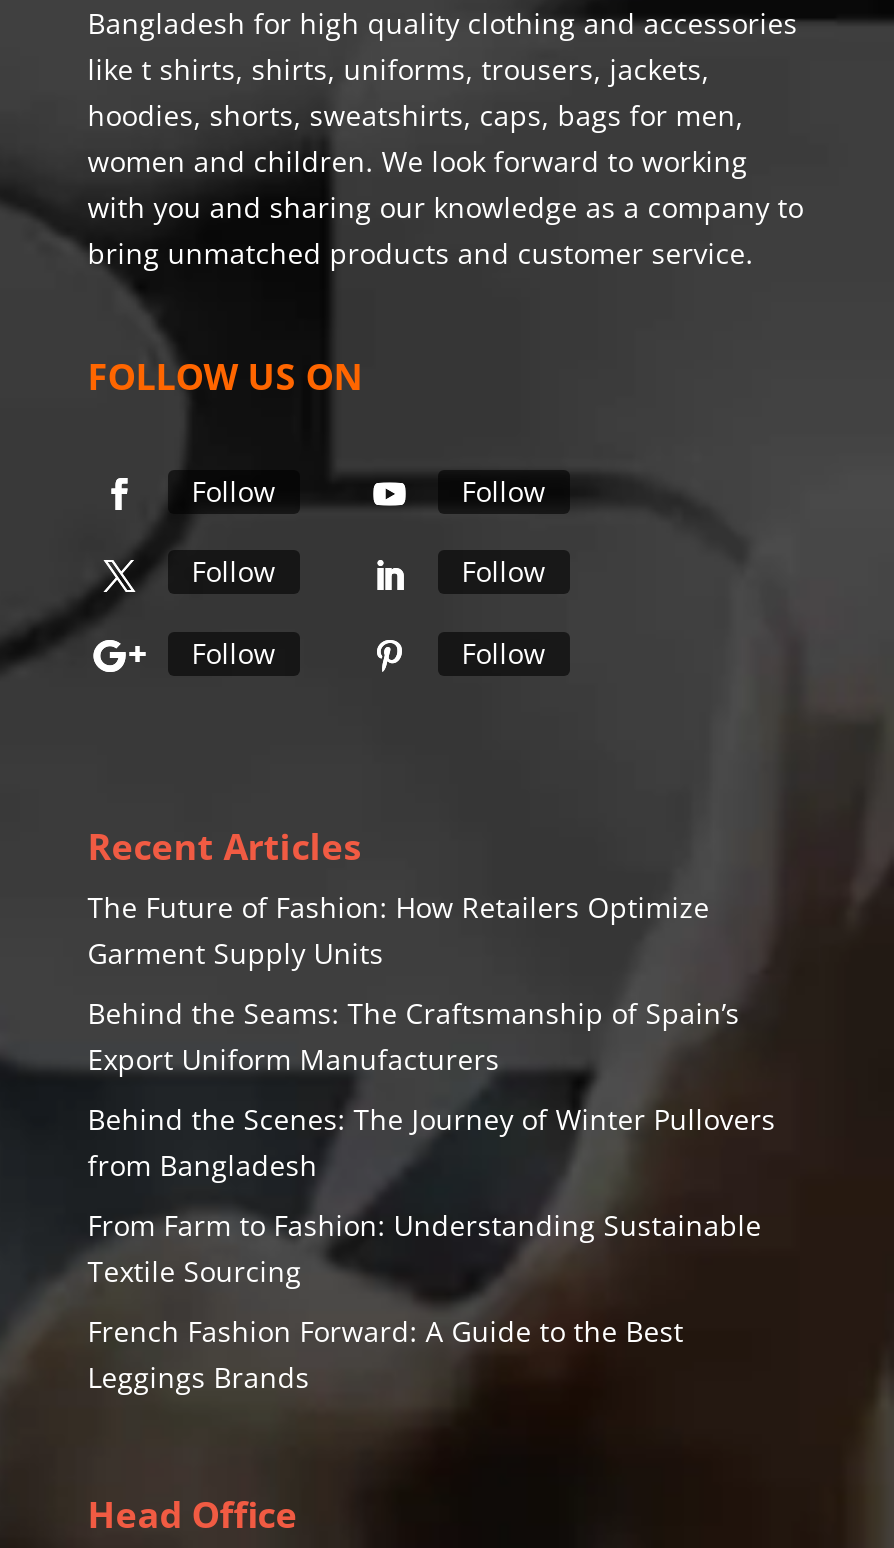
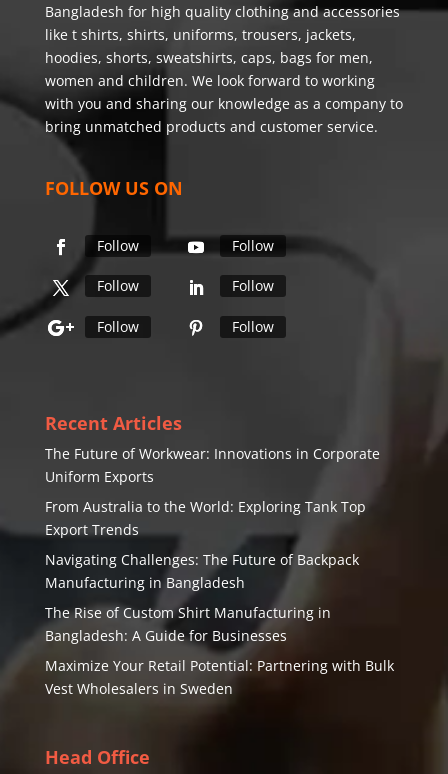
- The Future of Fashion: How Retailers Optimize
- Garment Supply Units
+ The Future of Workwear: Innovations in Corporate
+ Uniform Exports

- Behind the Seams: The Craftsmanship of Spain’s
- Export Uniform Manufacturers
+ From Australia to the World: Exploring Tank Top
+ Export Trends

- Behind the Scenes: The Journey of Winter Pullovers
- from Bangladesh
+ Navigating Challenges: The Future of Backpack
+ Manufacturing in Bangladesh

- From Farm to Fashion: Understanding Sustainable
- Textile Sourcing
+ The Rise of Custom Shirt Manufacturing in
+ Bangladesh: A Guide for Businesses

- French Fashion Forward: A Guide to the Best
- Leggings Brands
+ Maximize Your Retail Potential: Partnering with Bulk
+ Vest Wholesalers in Sweden
